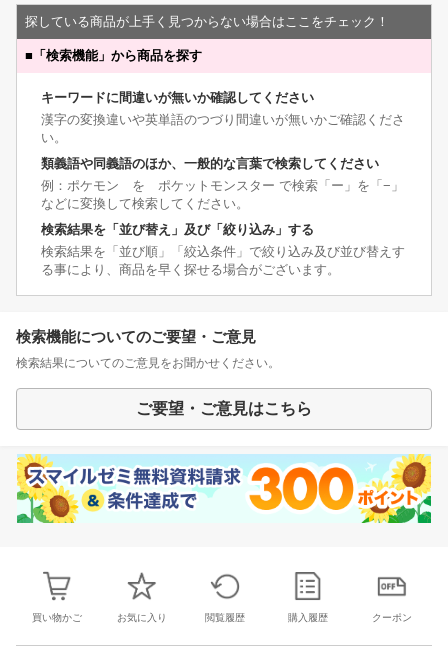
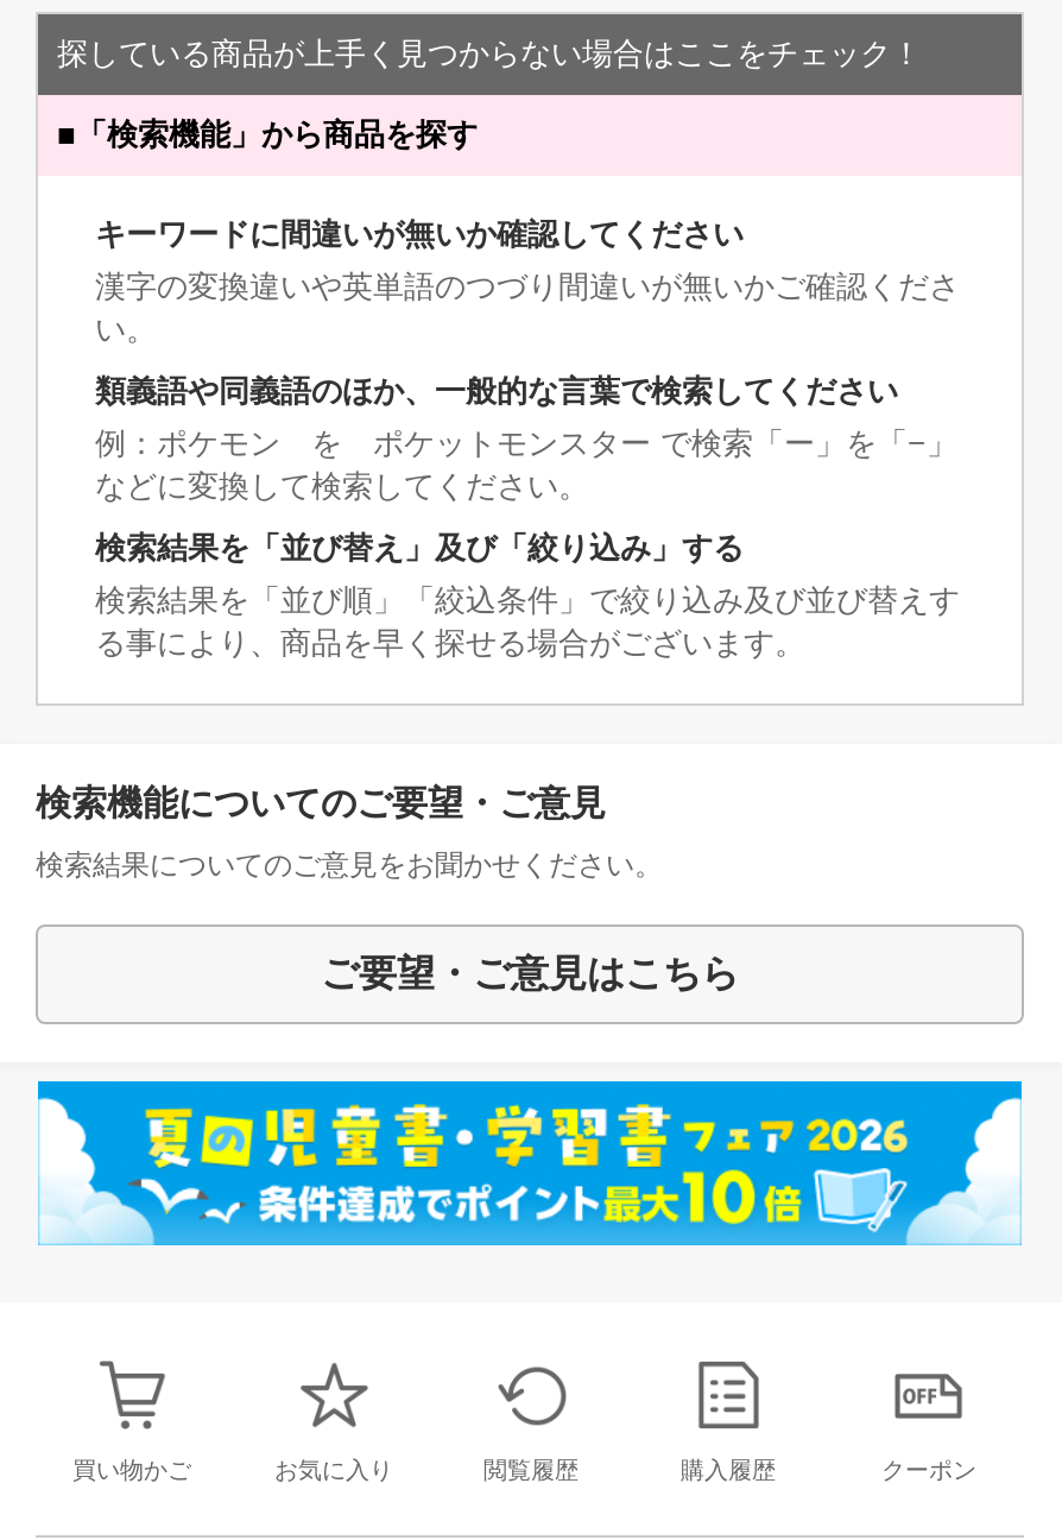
- [image]
+ [image]
